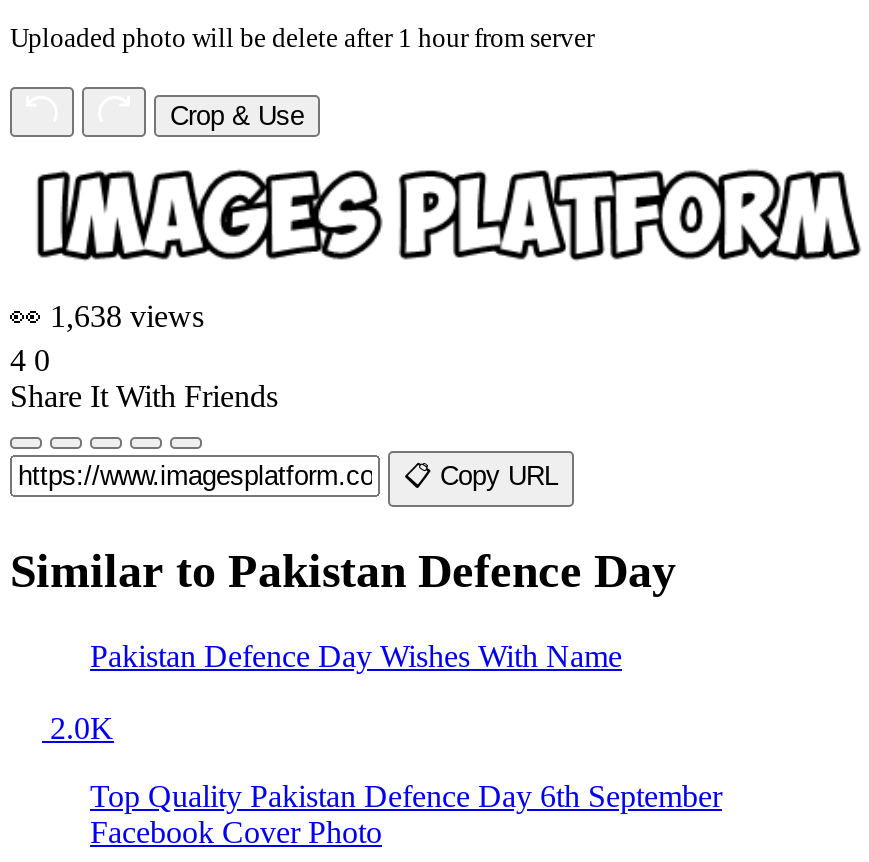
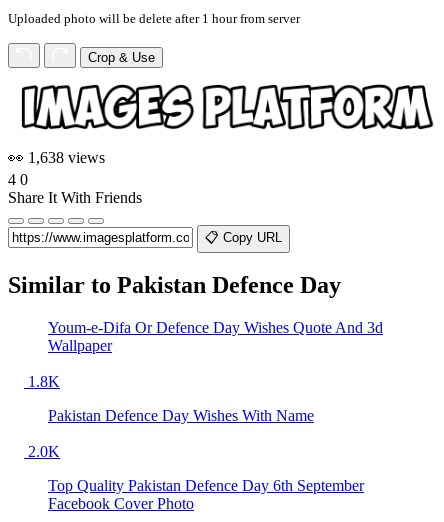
+ Youm-e-Difa Or Defence Day Wishes Quote And 3d
+ Wallpaper
+ 1.8K
